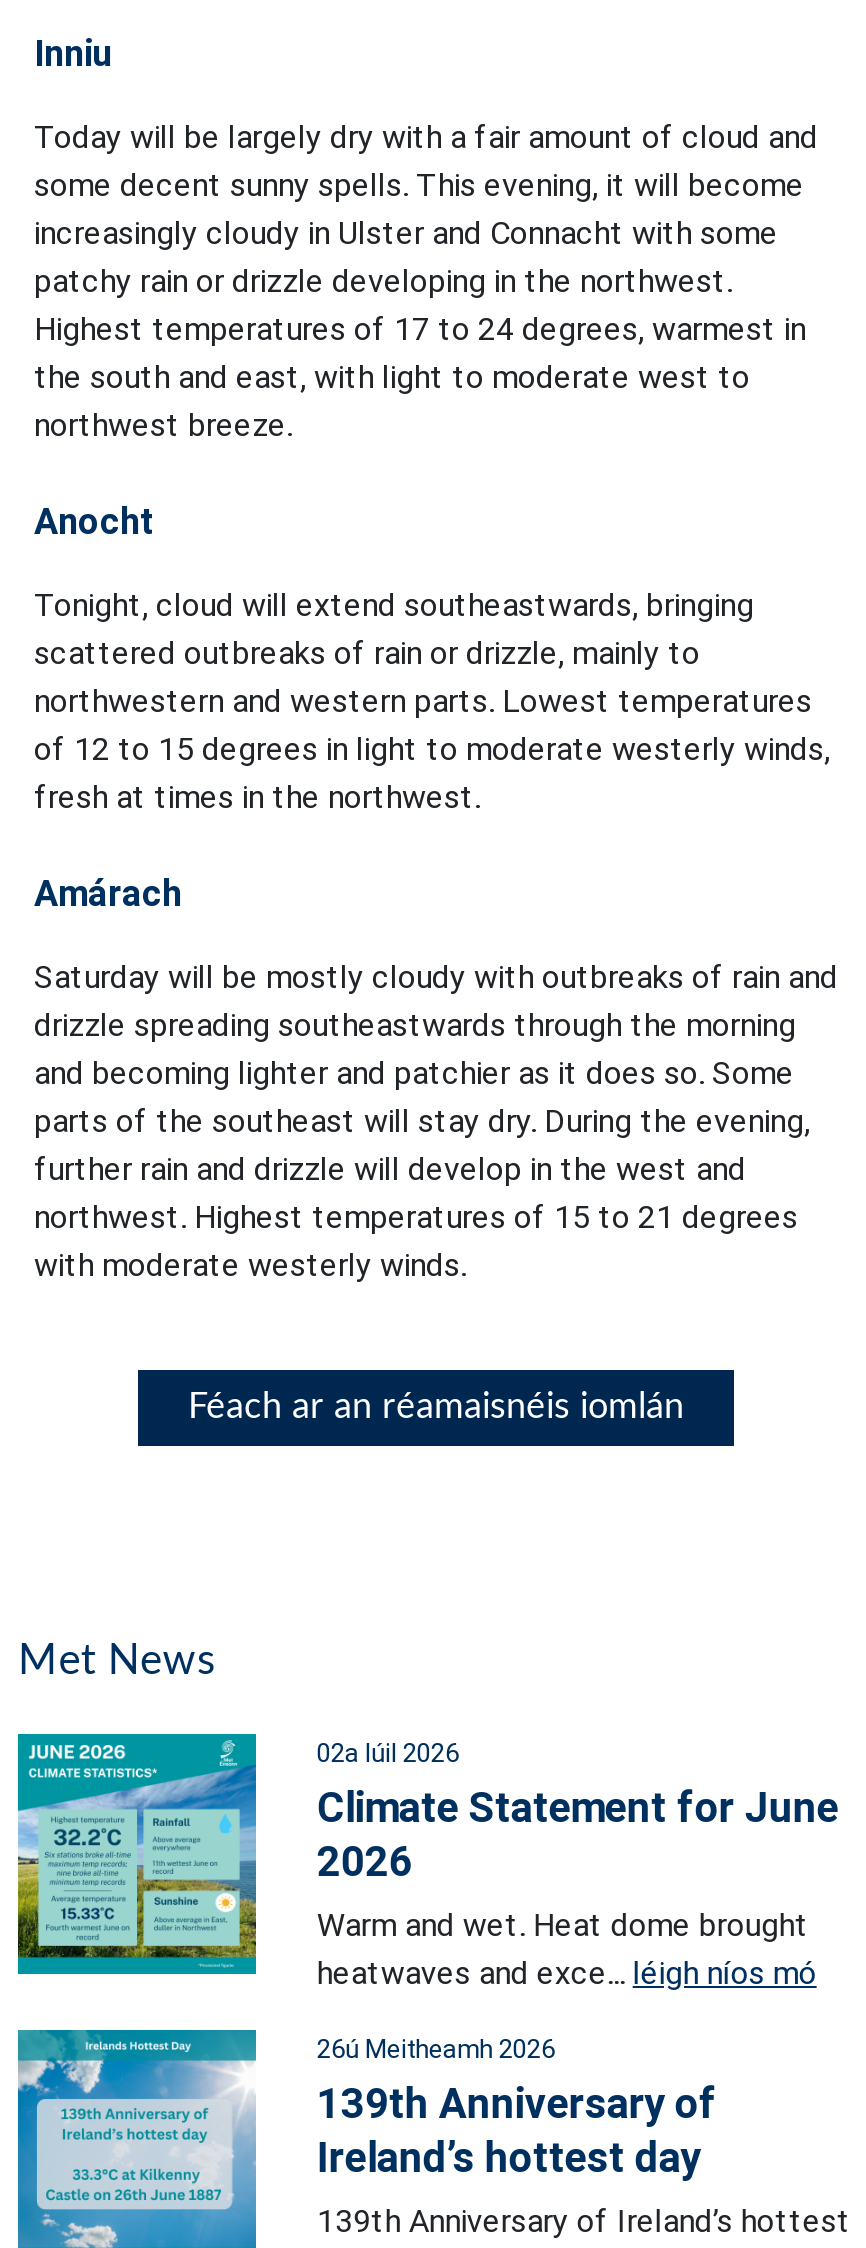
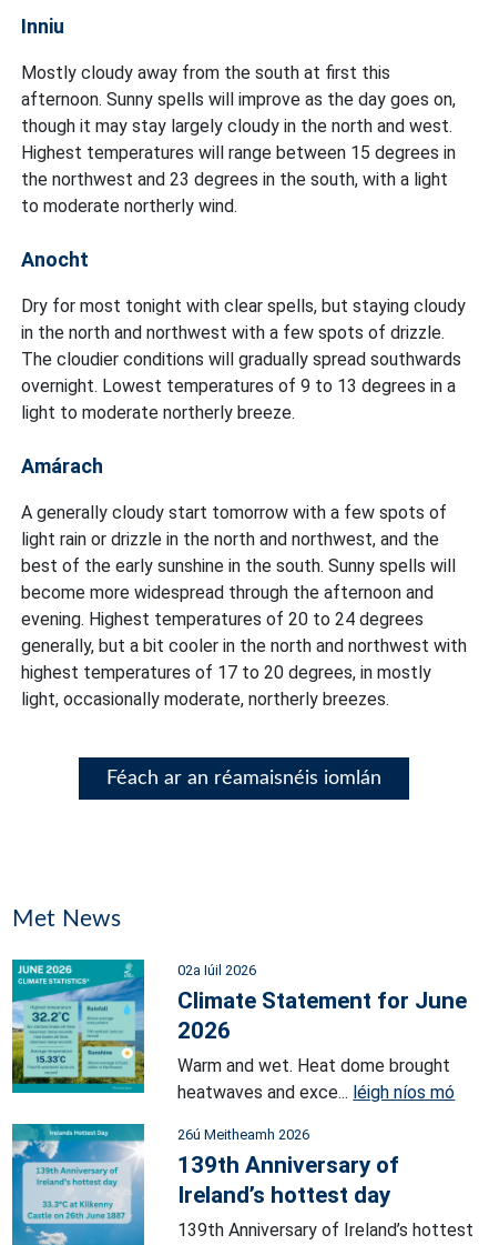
- Today will be largely dry with a fair amount of cloud and
- some decent sunny spells. This evening, it will become
- increasingly cloudy in Ulster and Connacht with some
- patchy rain or drizzle developing in the northwest.
- Highest temperatures of 17 to 24 degrees, warmest in
- the south and east, with light to moderate west to
- northwest breeze.
+ Mostly cloudy away from the south at first this
+ afternoon. Sunny spells will improve as the day goes on,
+ though it may stay largely cloudy in the north and west.
+ Highest temperatures will range between 15 degrees in
+ the northwest and 23 degrees in the south, with a light
+ to moderate northerly wind.

moved up: Anocht

- Tonight, cloud will extend southeastwards, bringing
- scattered outbreaks of rain or drizzle, mainly to
- northwestern and western parts. Lowest temperatures
- of 12 to 15 degrees in light to moderate westerly winds,
- fresh at times in the northwest.
+ Dry for most tonight with clear spells, but staying cloudy
+ in the north and northwest with a few spots of drizzle.
+ The cloudier conditions will gradually spread southwards
+ overnight. Lowest temperatures of 9 to 13 degrees in a
+ light to moderate northerly breeze.

moved up: Amárach

- Saturday will be mostly cloudy with outbreaks of rain and
- drizzle spreading southeastwards through the morning
- and becoming lighter and patchier as it does so. Some
- parts of the southeast will stay dry. During the evening,
- further rain and drizzle will develop in the west and
- northwest. Highest temperatures of 15 to 21 degrees
- with moderate westerly winds.
+ A generally cloudy start tomorrow with a few spots of
+ light rain or drizzle in the north and northwest, and the
+ best of the early sunshine in the south. Sunny spells will
+ become more widespread through the afternoon and
+ evening. Highest temperatures of 20 to 24 degrees
+ generally, but a bit cooler in the north and northwest with
+ highest temperatures of 17 to 20 degrees, in mostly
+ light, occasionally moderate, northerly breezes.
